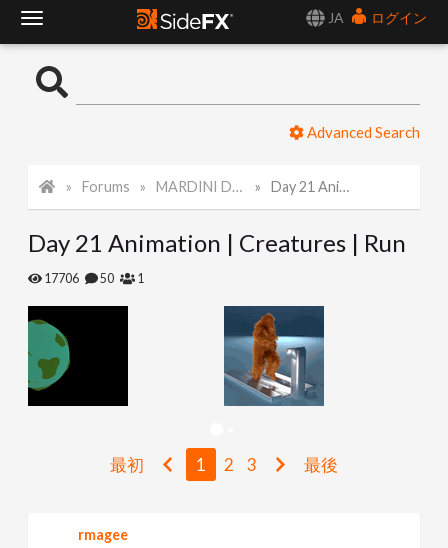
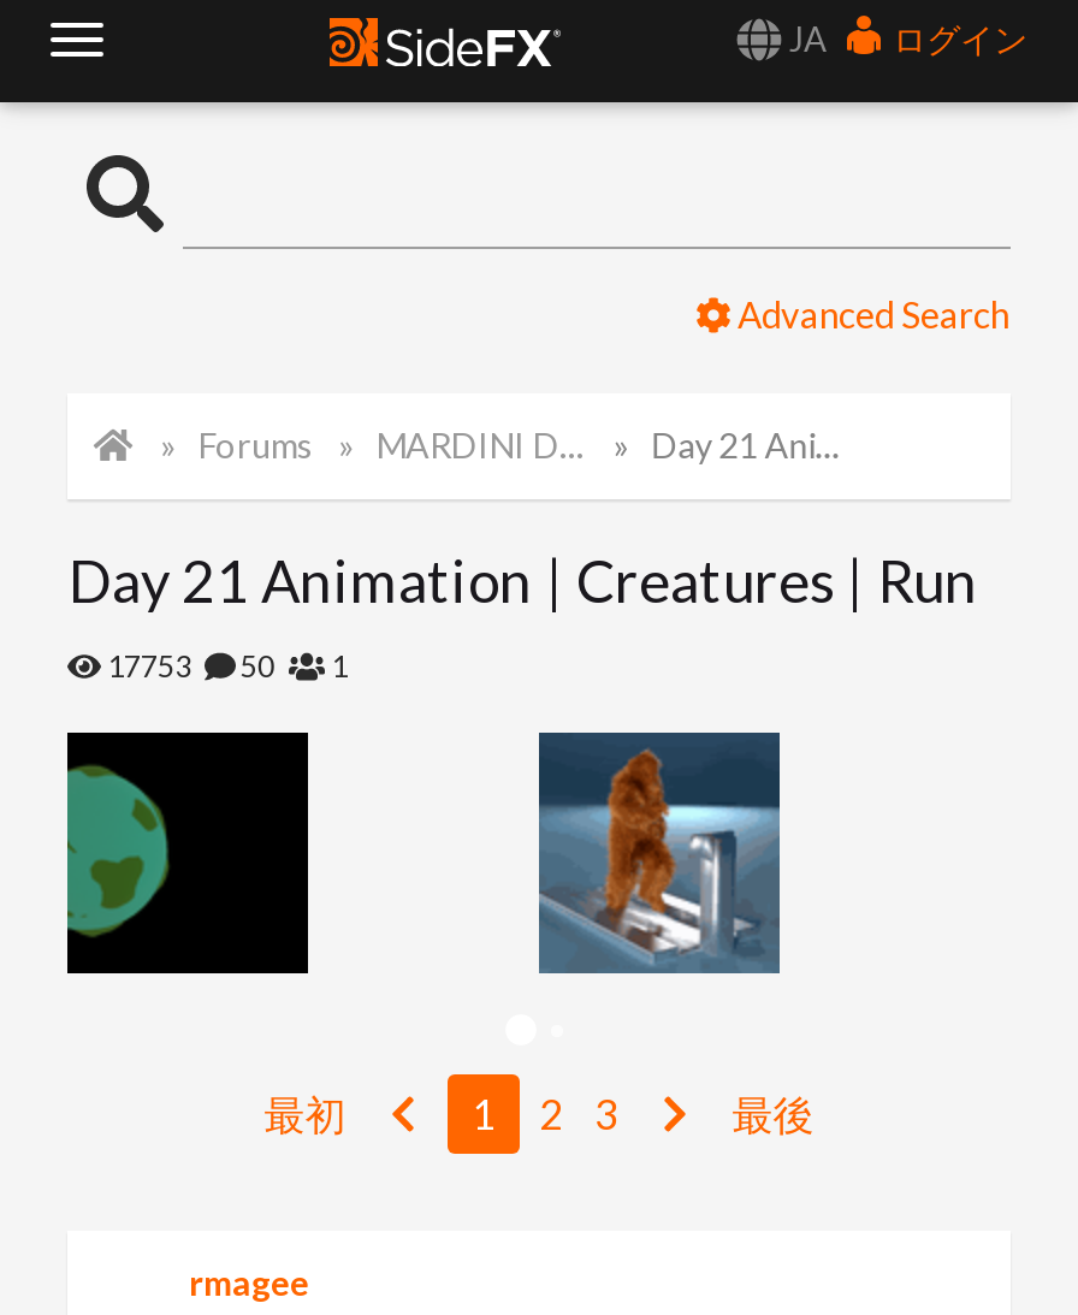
- 17706 50 1
+ 17753 50 1
